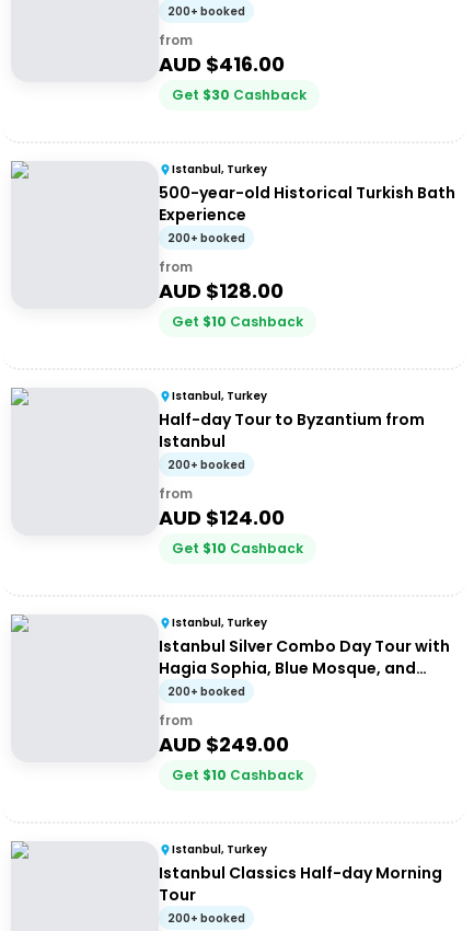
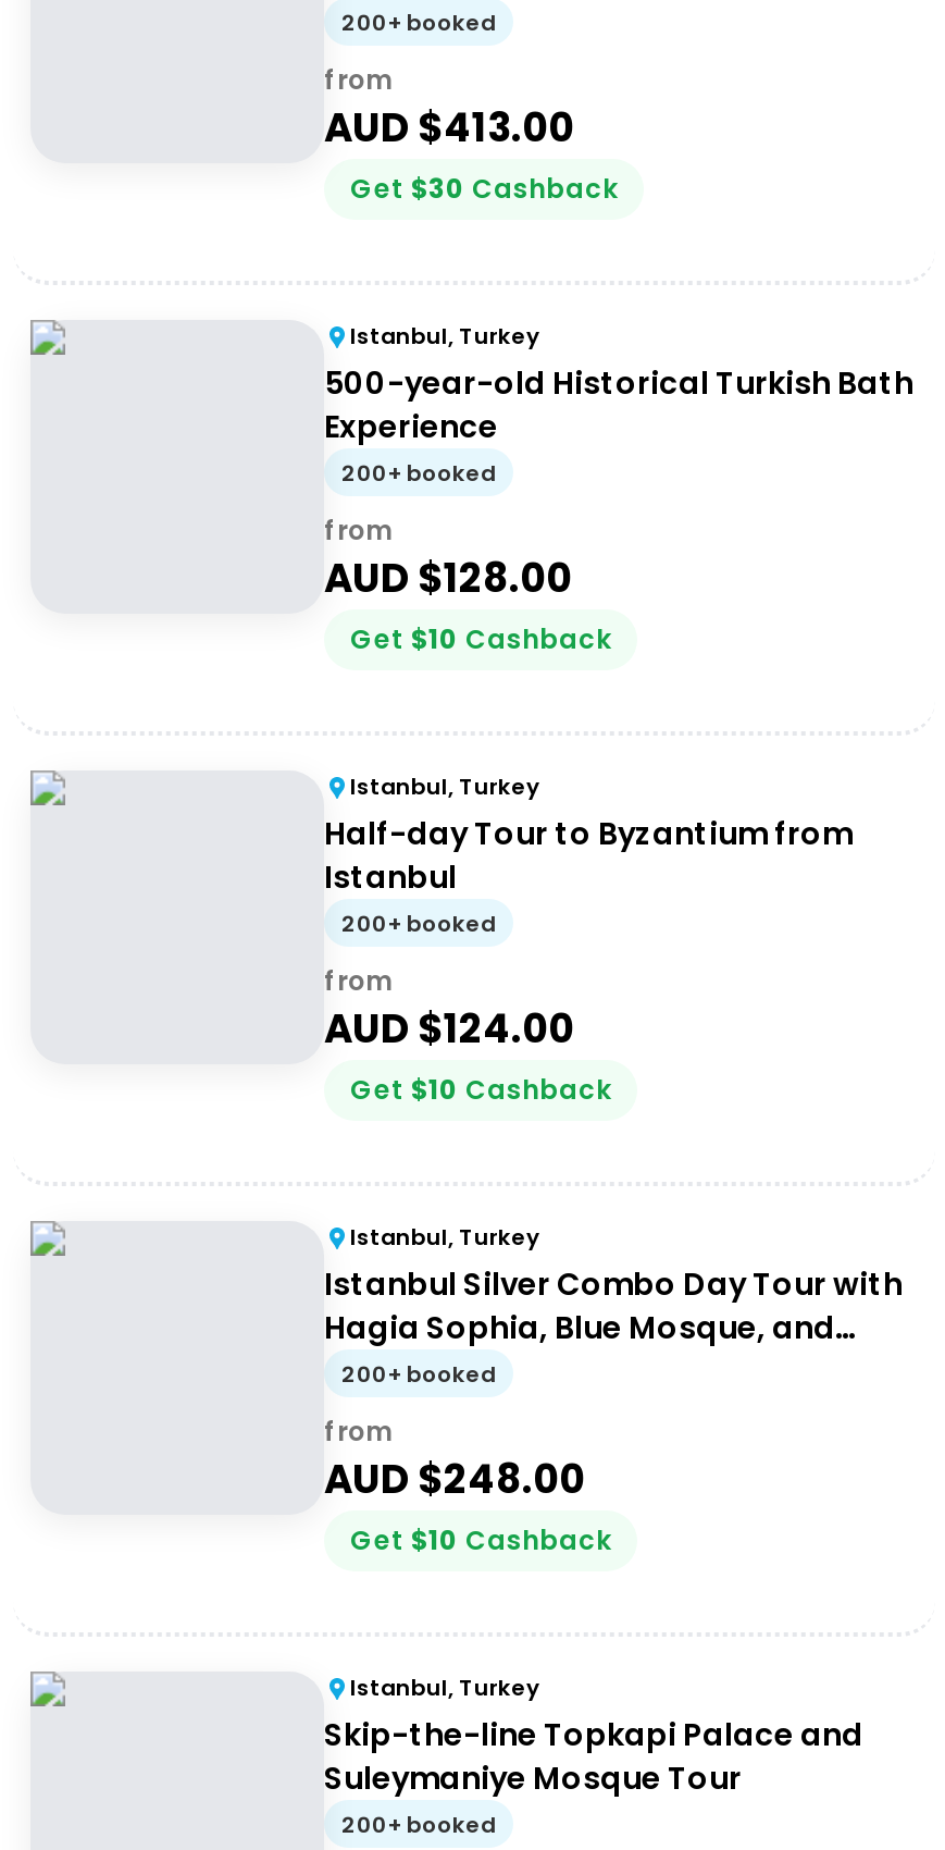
- AUD $416.00
+ AUD $413.00

- AUD $249.00
+ AUD $248.00

- Istanbul Classics Half-day Morning
- Tour
+ Skip-the-line Topkapi Palace and
+ Suleymaniye Mosque Tour
